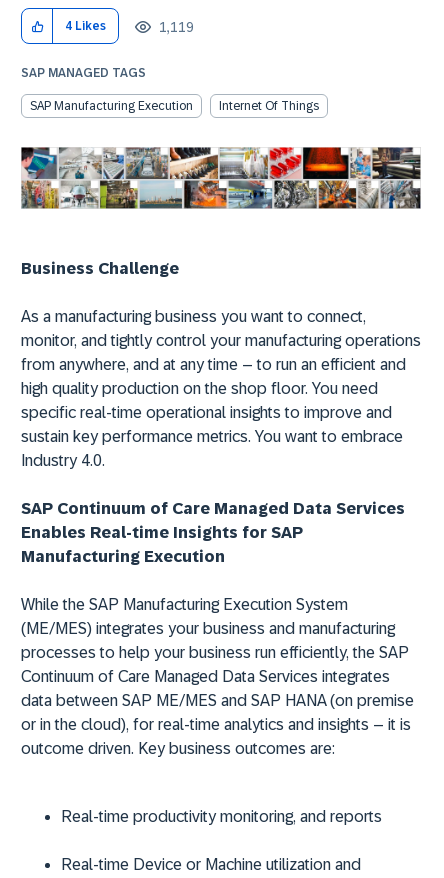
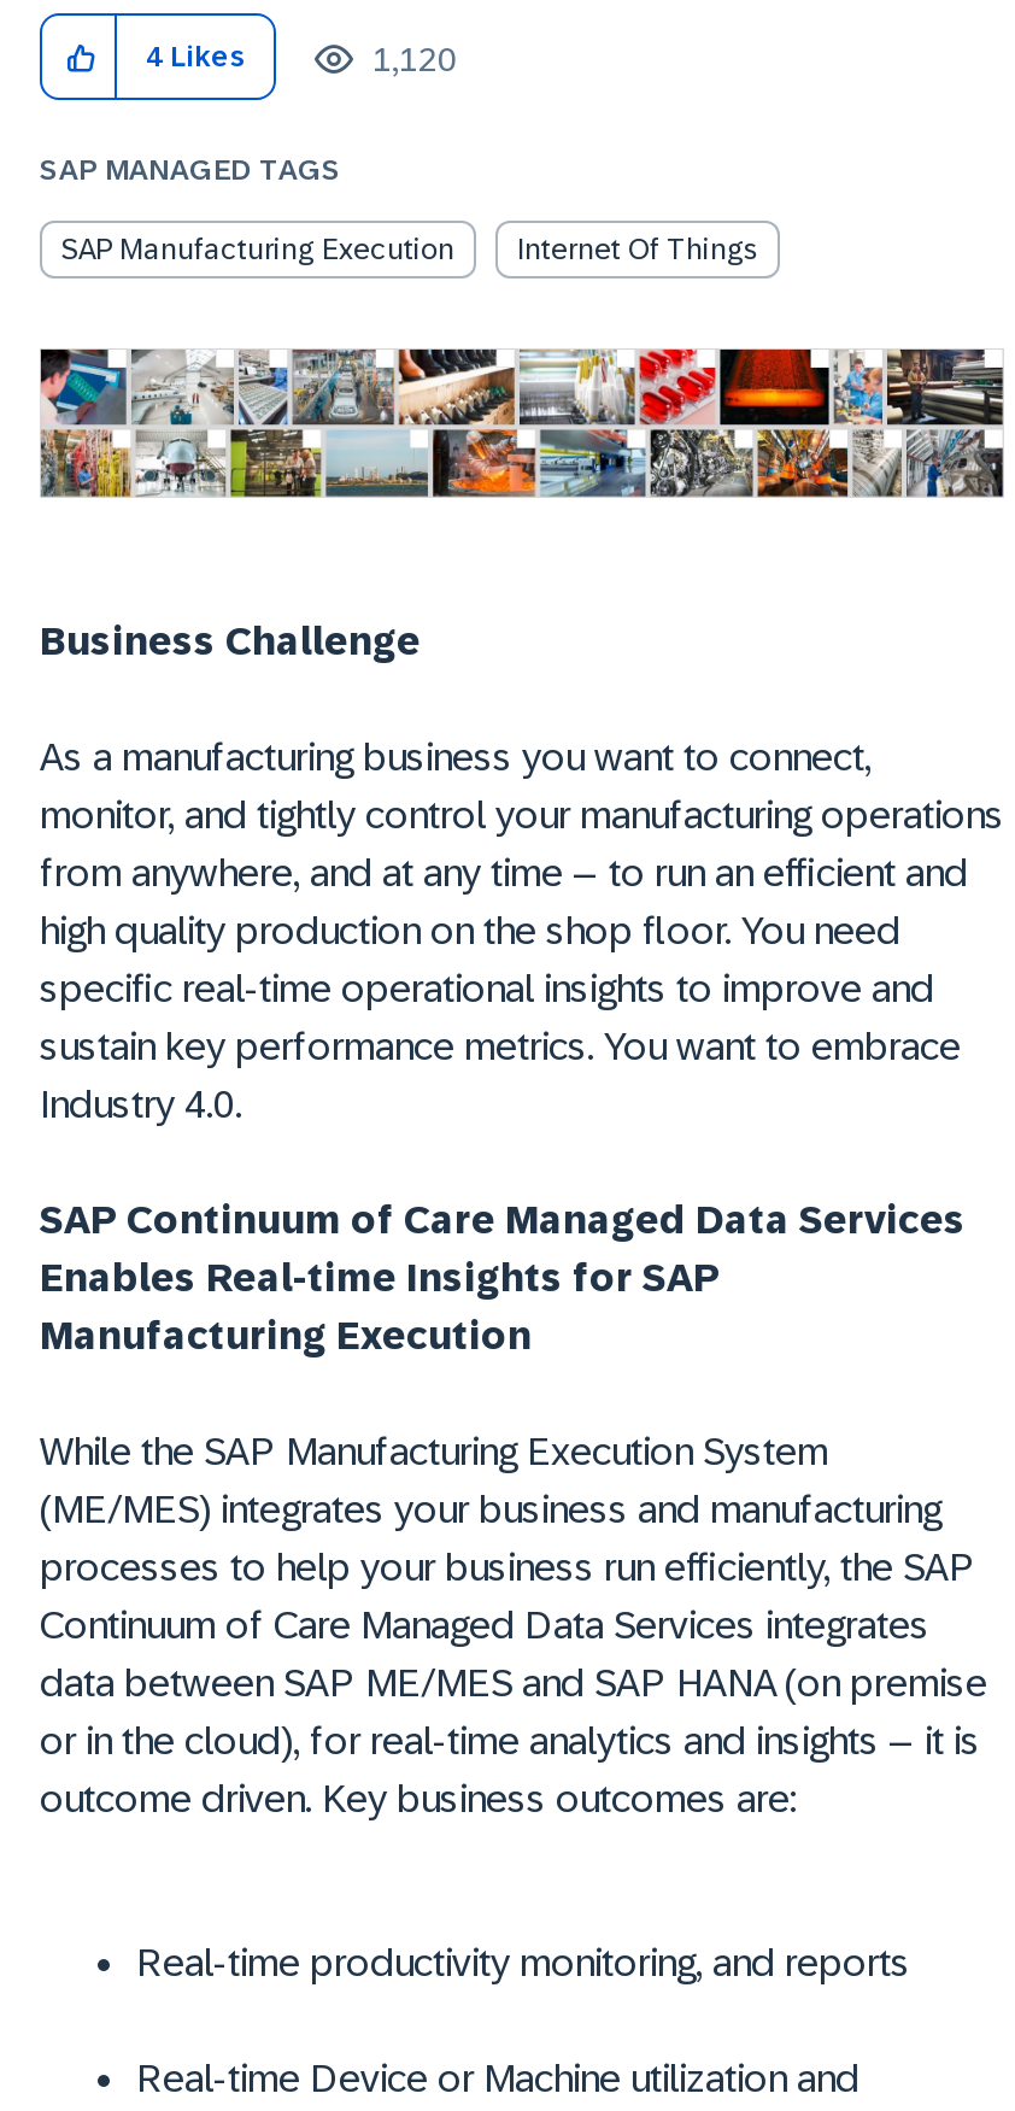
- 1,119
+ 1,120
